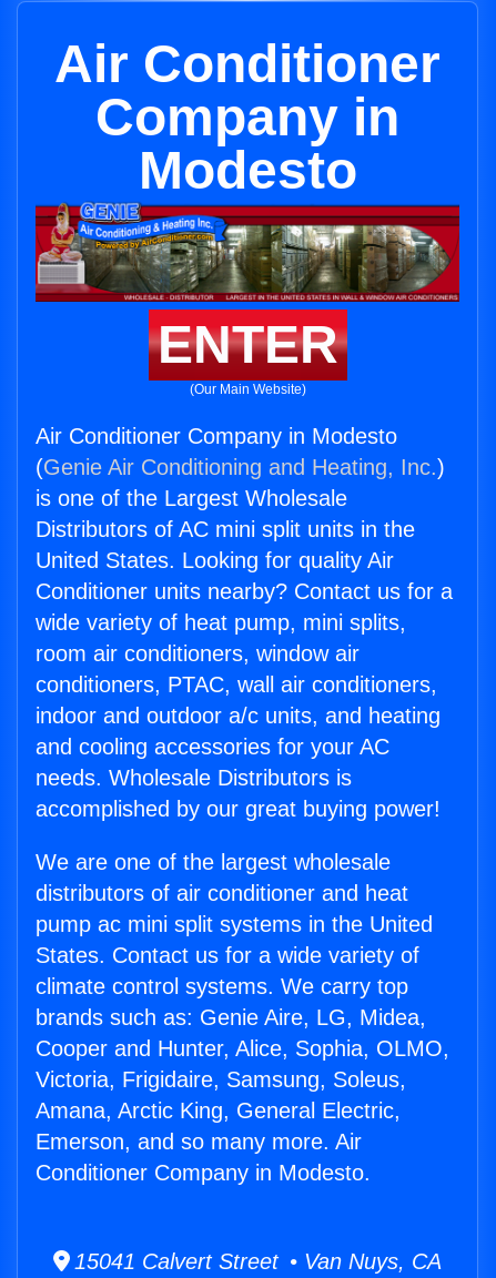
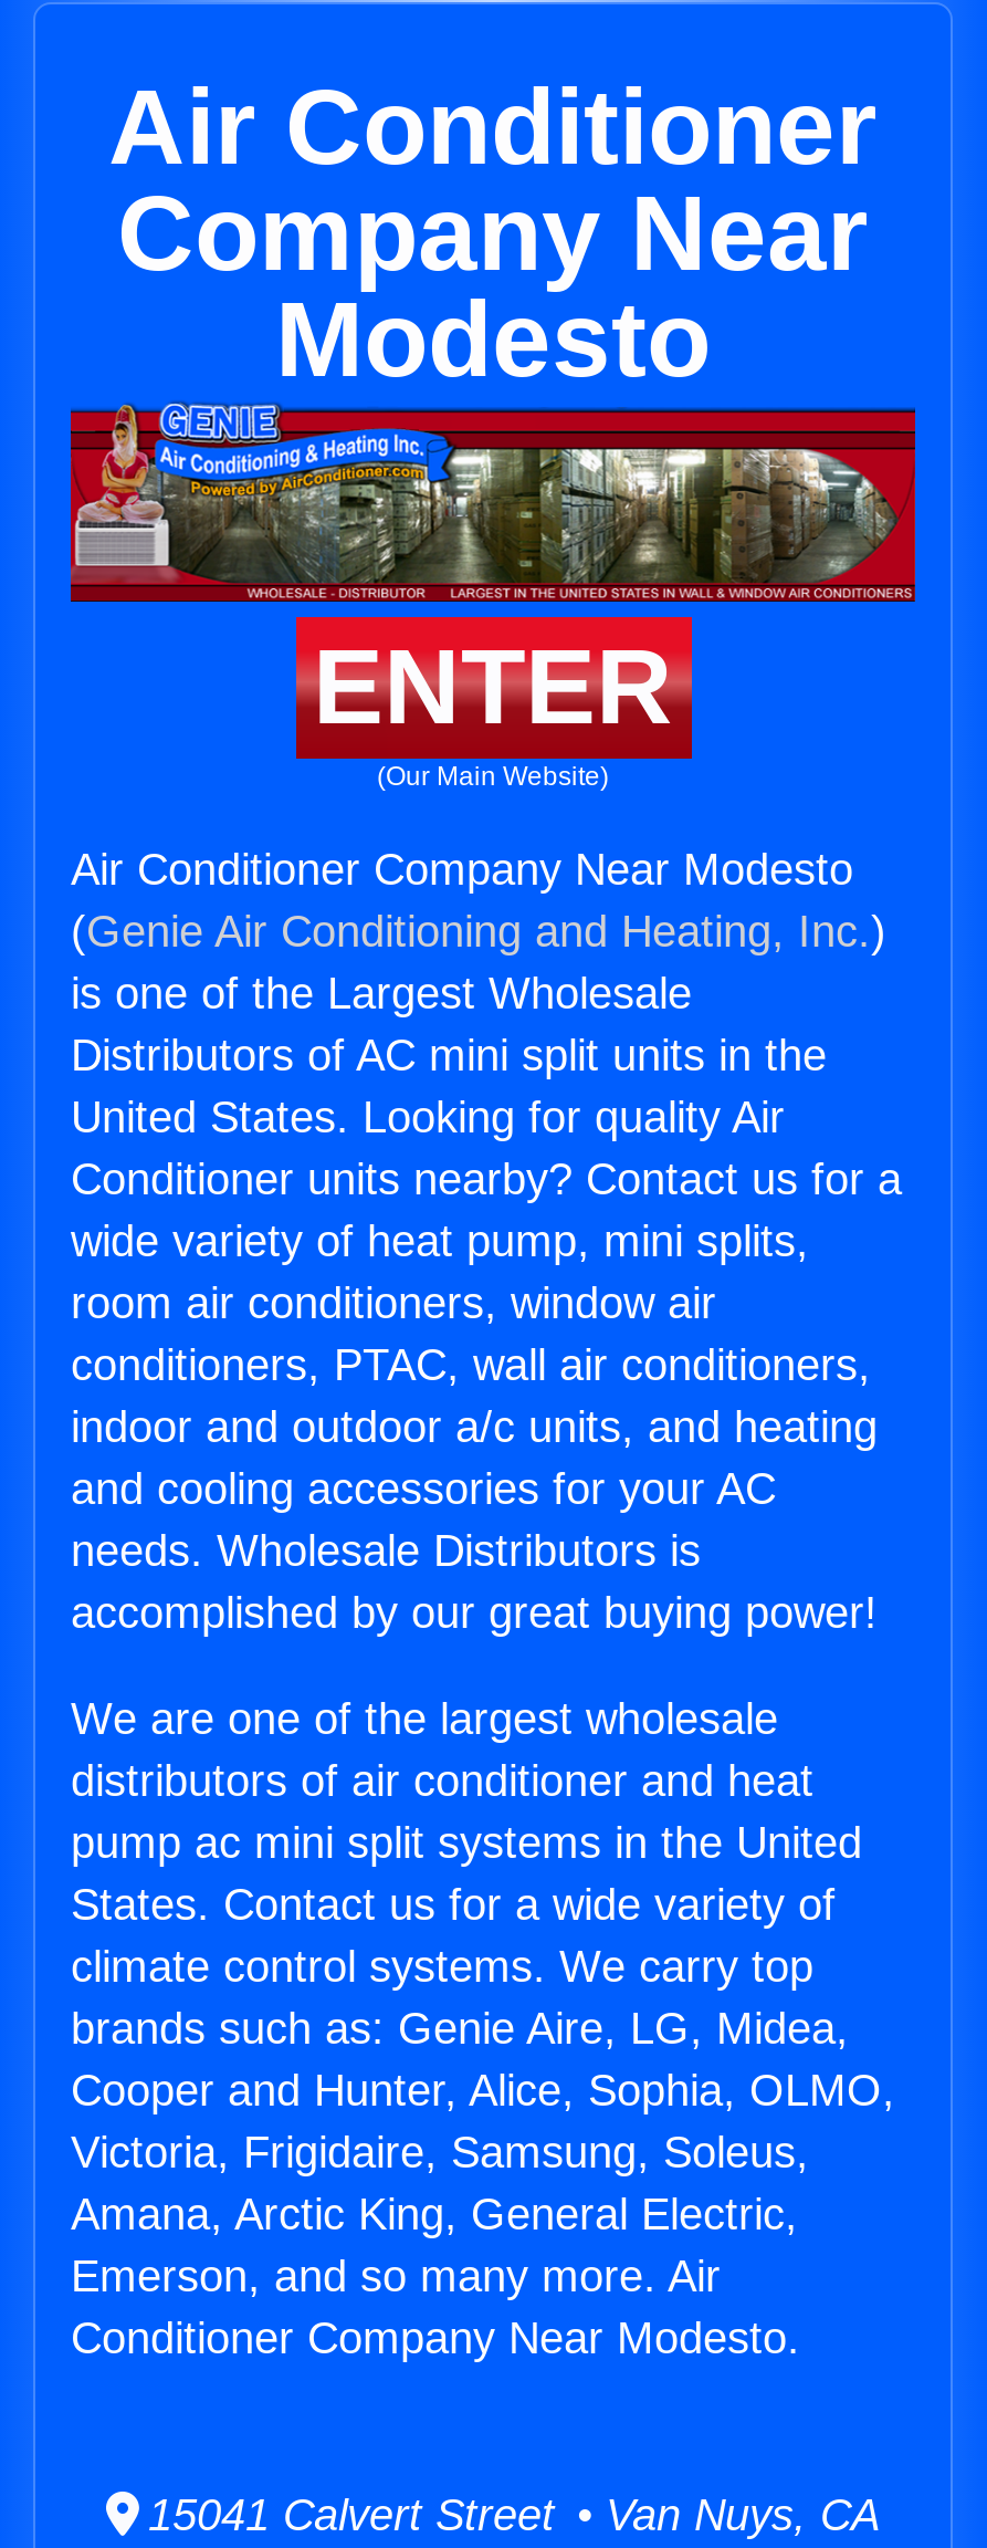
- Company in
+ Company Near

- Air Conditioner Company in Modesto
+ Air Conditioner Company Near Modesto

- Conditioner Company in Modesto.
+ Conditioner Company Near Modesto.
